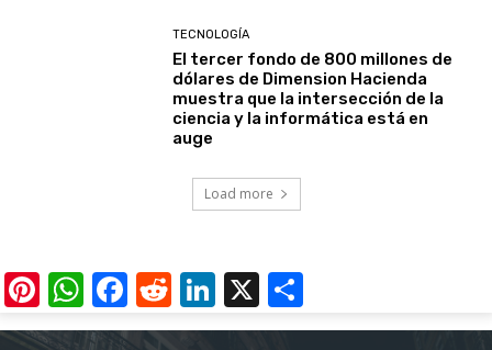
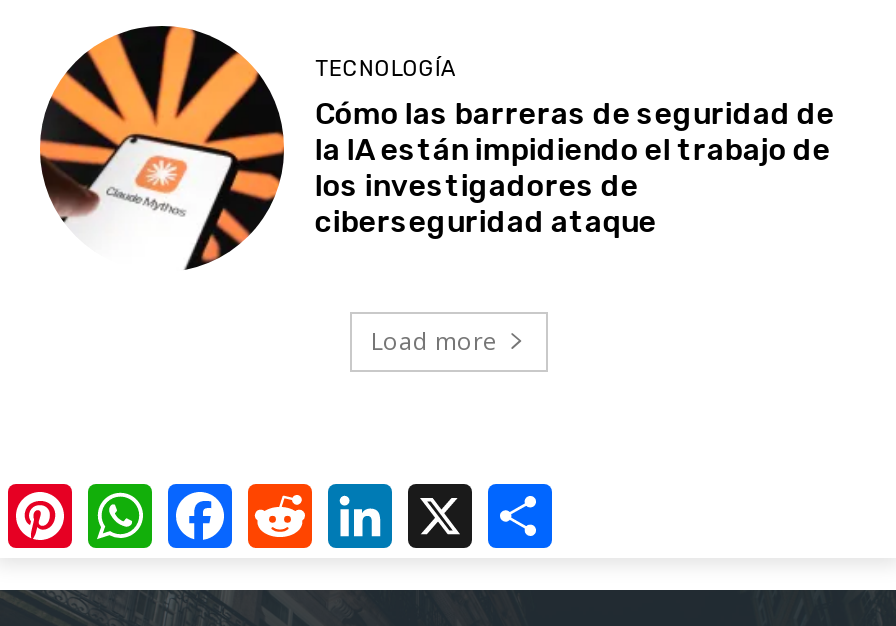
+ [image]

- El tercer fondo de 800 millones de
- dólares de Dimension Hacienda
- muestra que la intersección de la
- ciencia y la informática está en
- auge
+ Cómo las barreras de seguridad de
+ la IA están impidiendo el trabajo de
+ los investigadores de
+ ciberseguridad ataque
